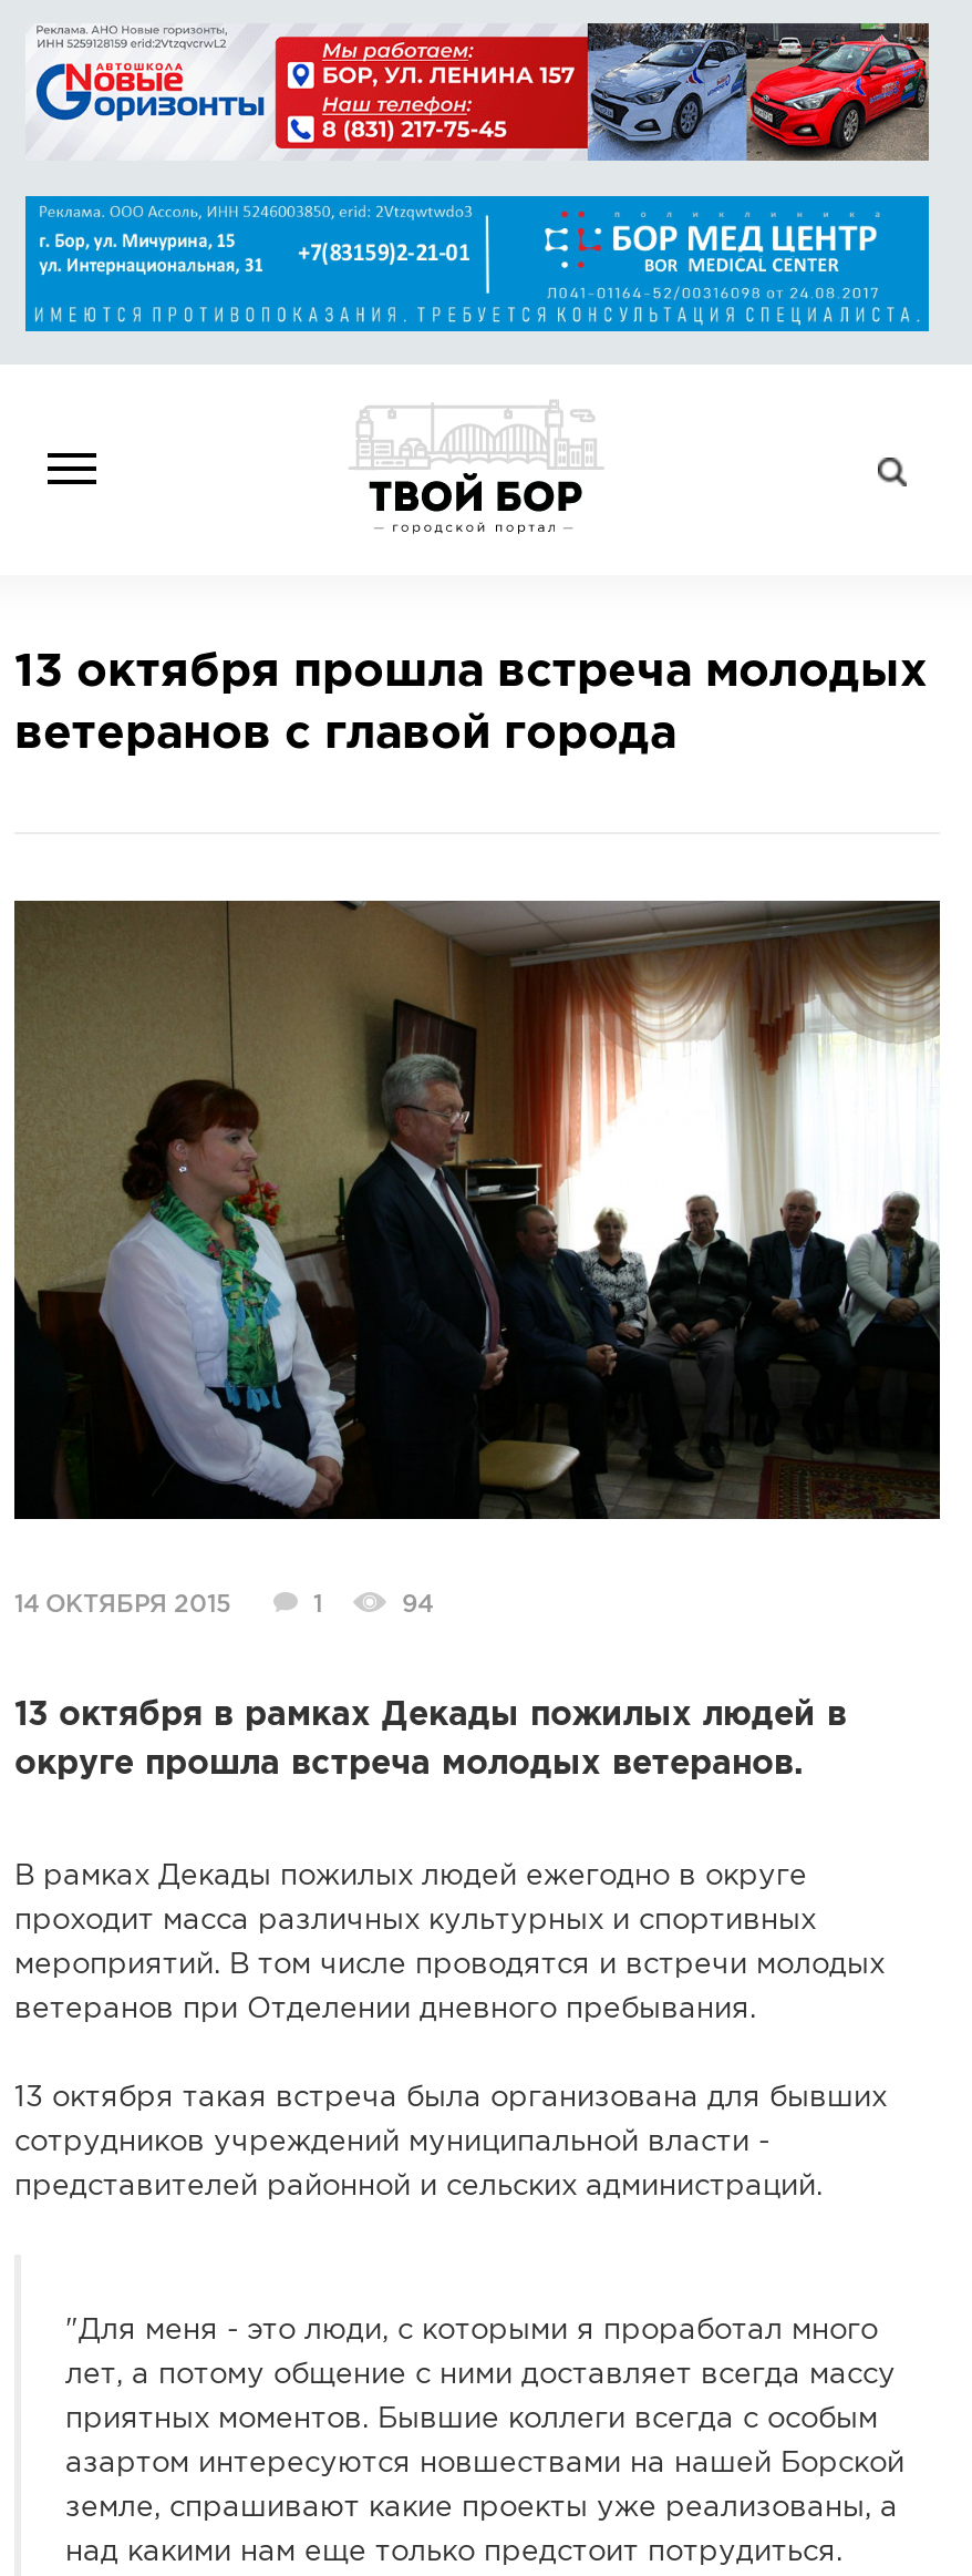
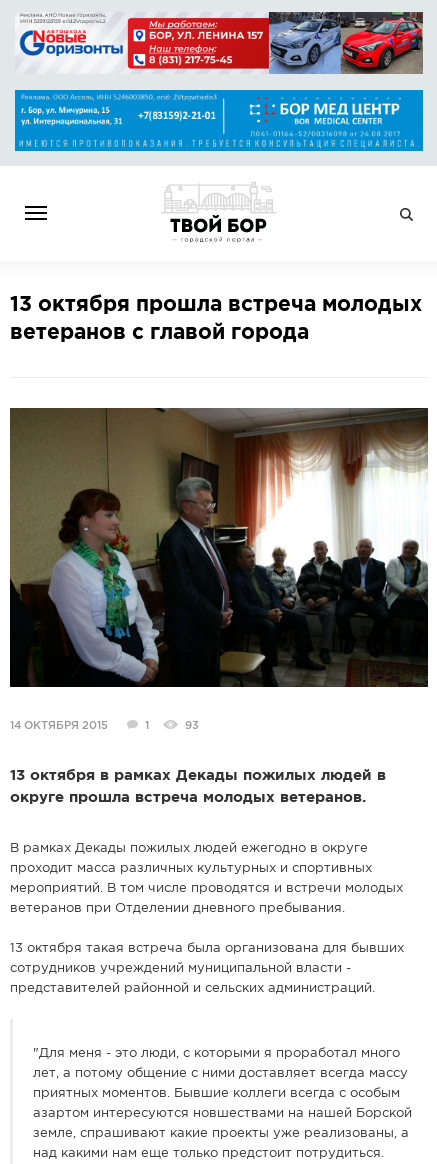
- 94
+ 93
